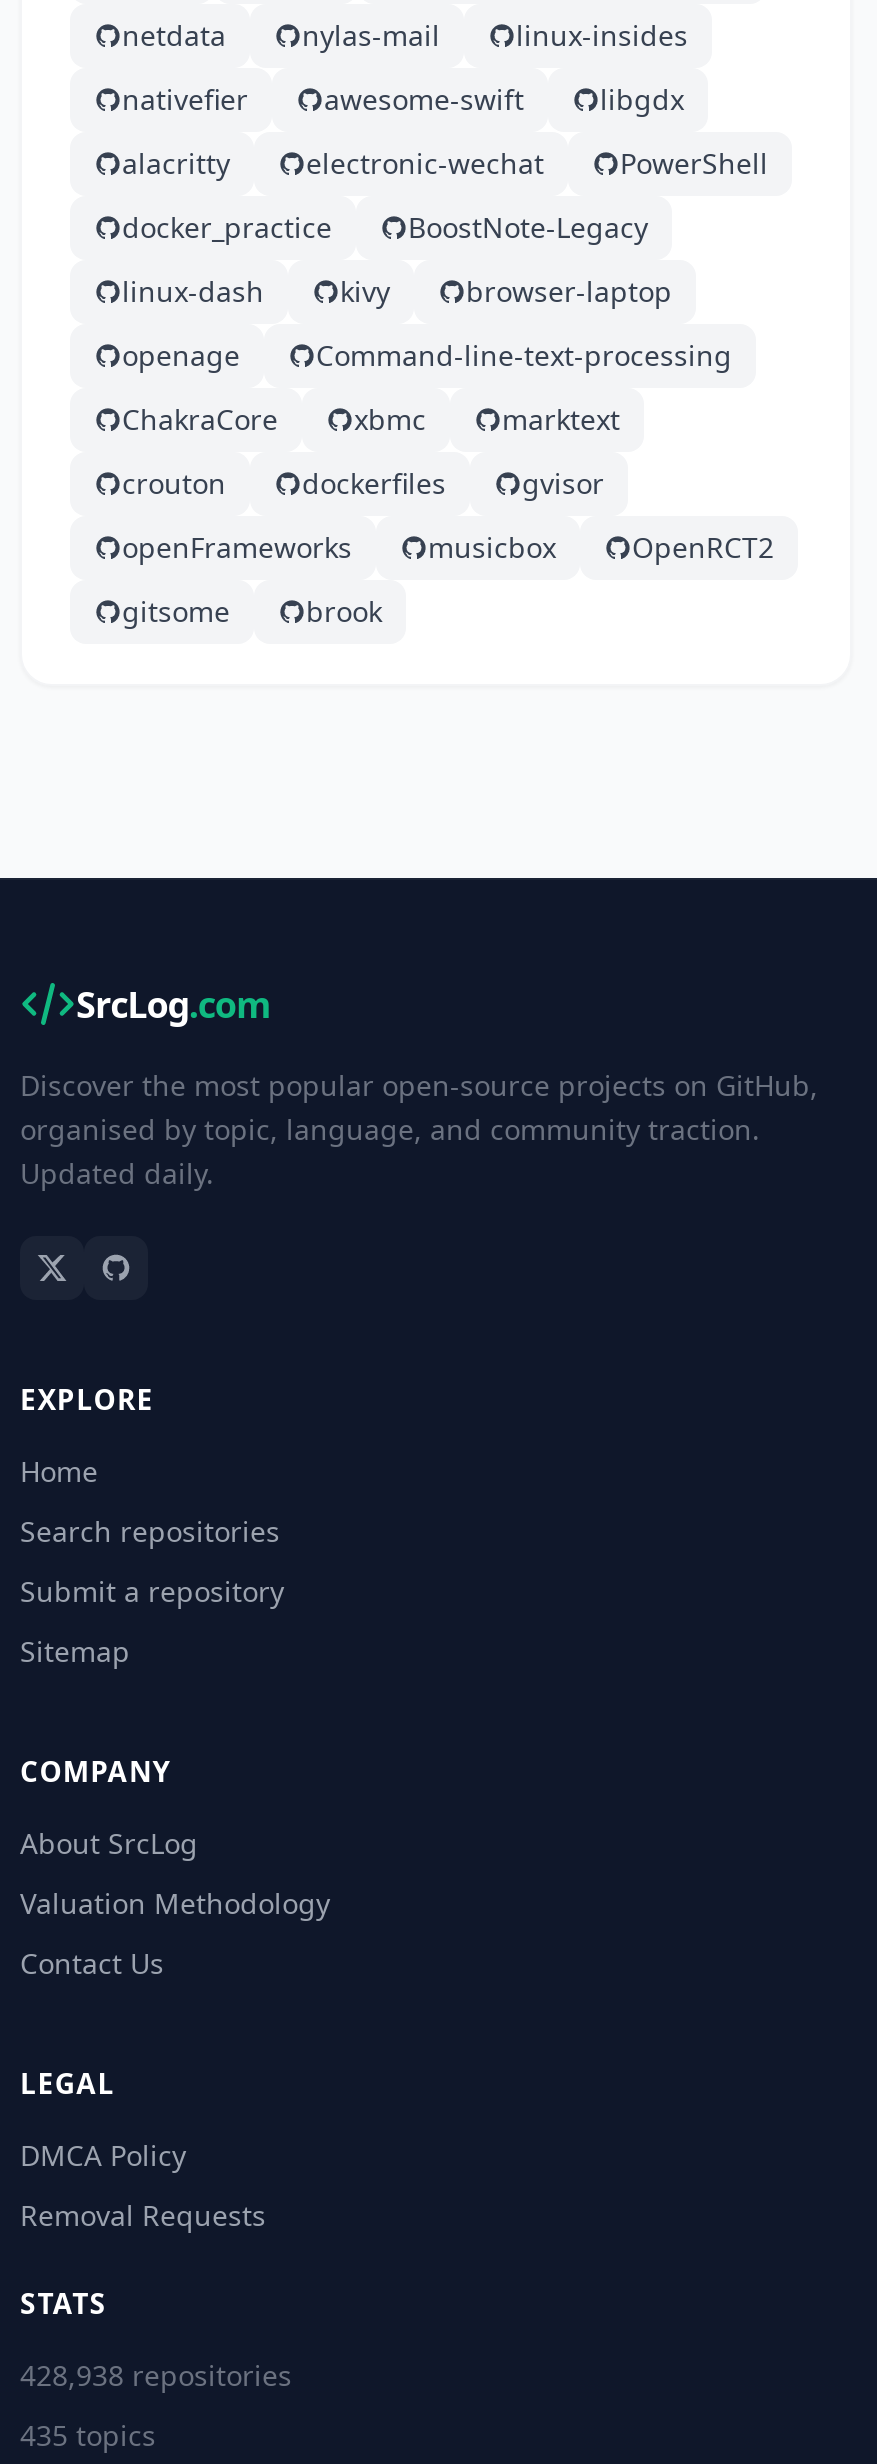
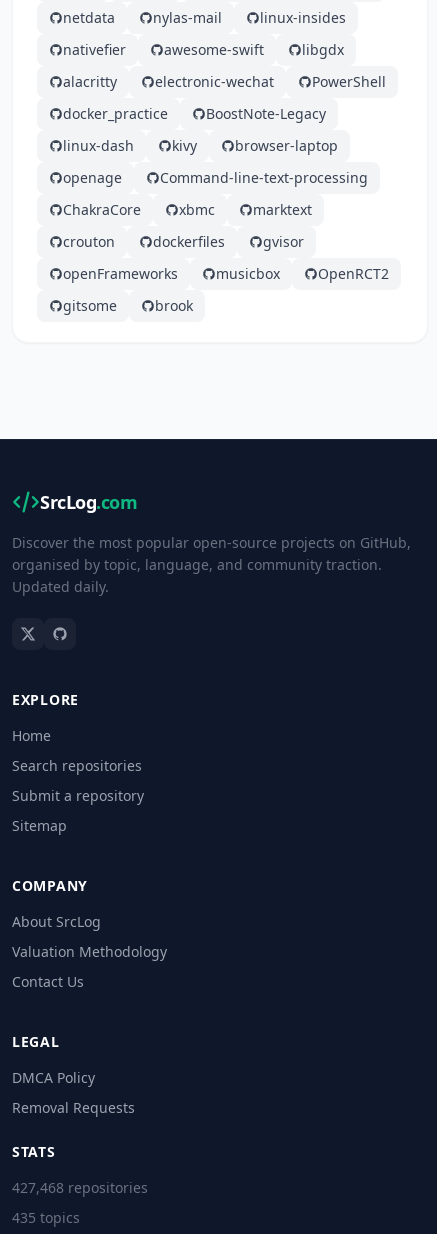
- 428,938 repositories
+ 427,468 repositories
